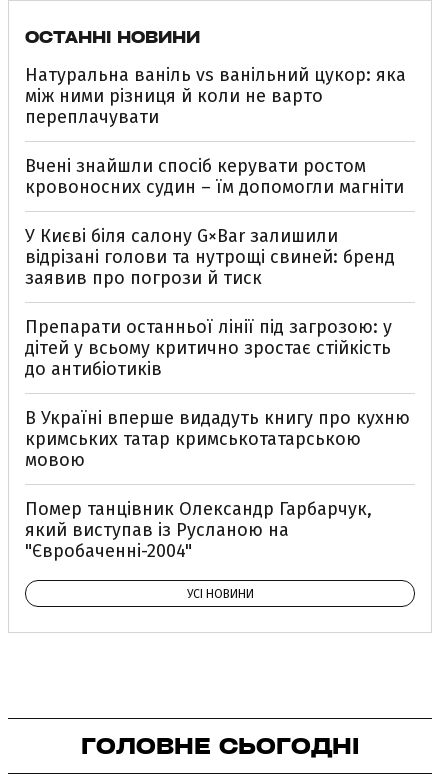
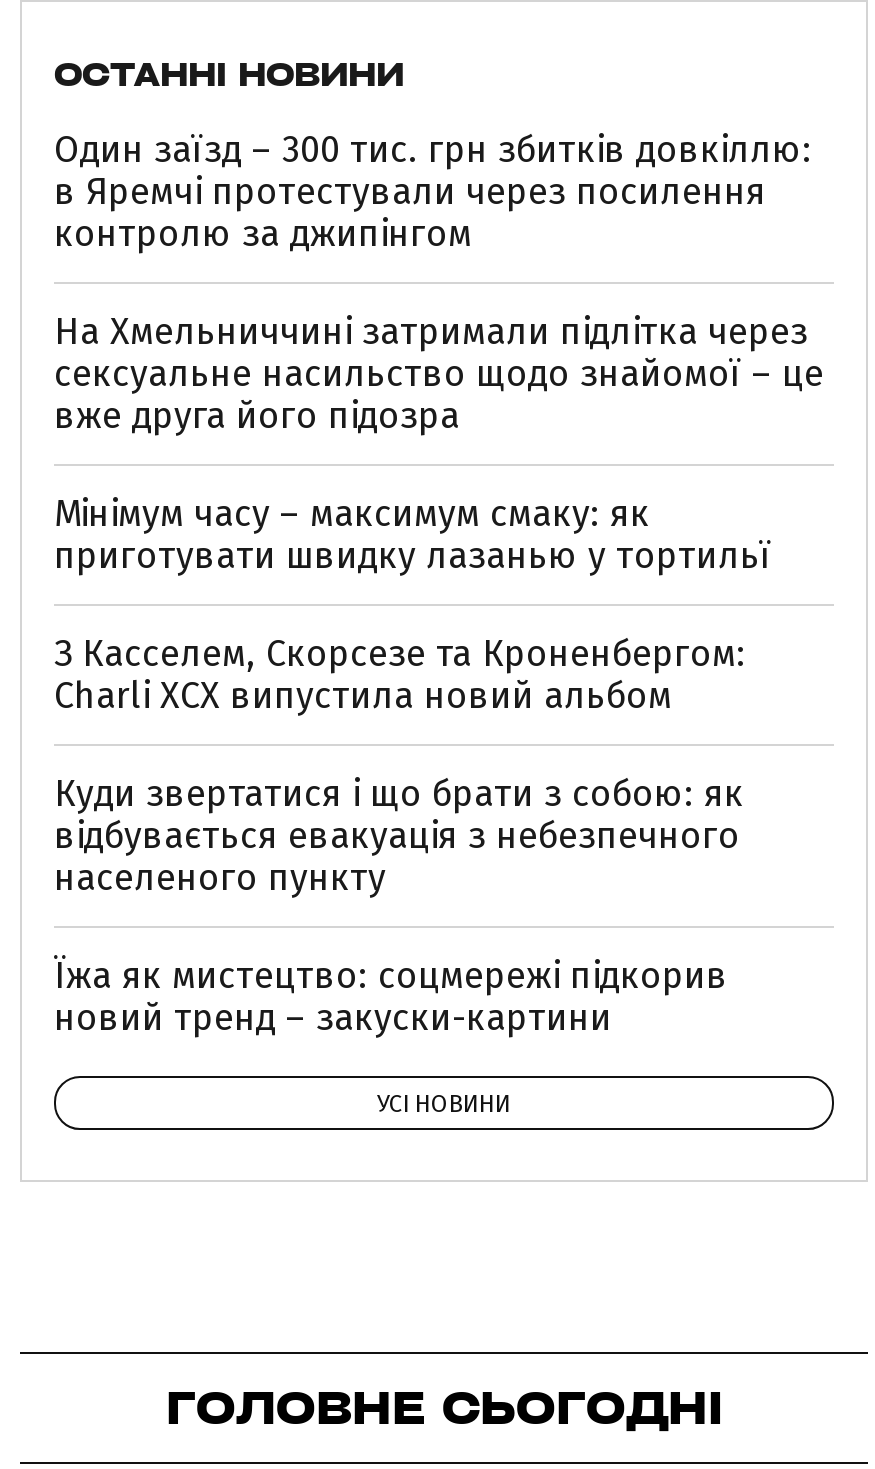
- Натуральна ваніль vs ванільний цукор: яка
- між ними різниця й коли не варто
- переплачувати
+ Один заїзд – 300 тис. грн збитків довкіллю:
+ в Яремчі протестували через посилення
+ контролю за джипінгом

- Вчені знайшли спосіб керувати ростом
- кровоносних судин – їм допомогли магніти
+ На Хмельниччині затримали підлітка через
+ сексуальне насильство щодо знайомої – це
+ вже друга його підозра

- У Києві біля салону G×Bar залишили
- відрізані голови та нутрощі свиней: бренд
- заявив про погрози й тиск
+ Мінімум часу – максимум смаку: як
+ приготувати швидку лазанью у тортильї

- Препарати останньої лінії під загрозою: у
- дітей у всьому критично зростає стійкість
- до антибіотиків
+ З Касселем, Скорсезе та Кроненбергом:
+ Charli XCX випустила новий альбом

- В Україні вперше видадуть книгу про кухню
- кримських татар кримськотатарською
- мовою
+ Куди звертатися і що брати з собою: як
+ відбувається евакуація з небезпечного
+ населеного пункту

- Помер танцівник Олександр Гарбарчук,
- який виступав із Русланою на
- "Євробаченні-2004"
+ Їжа як мистецтво: соцмережі підкорив
+ новий тренд – закуски-картини
